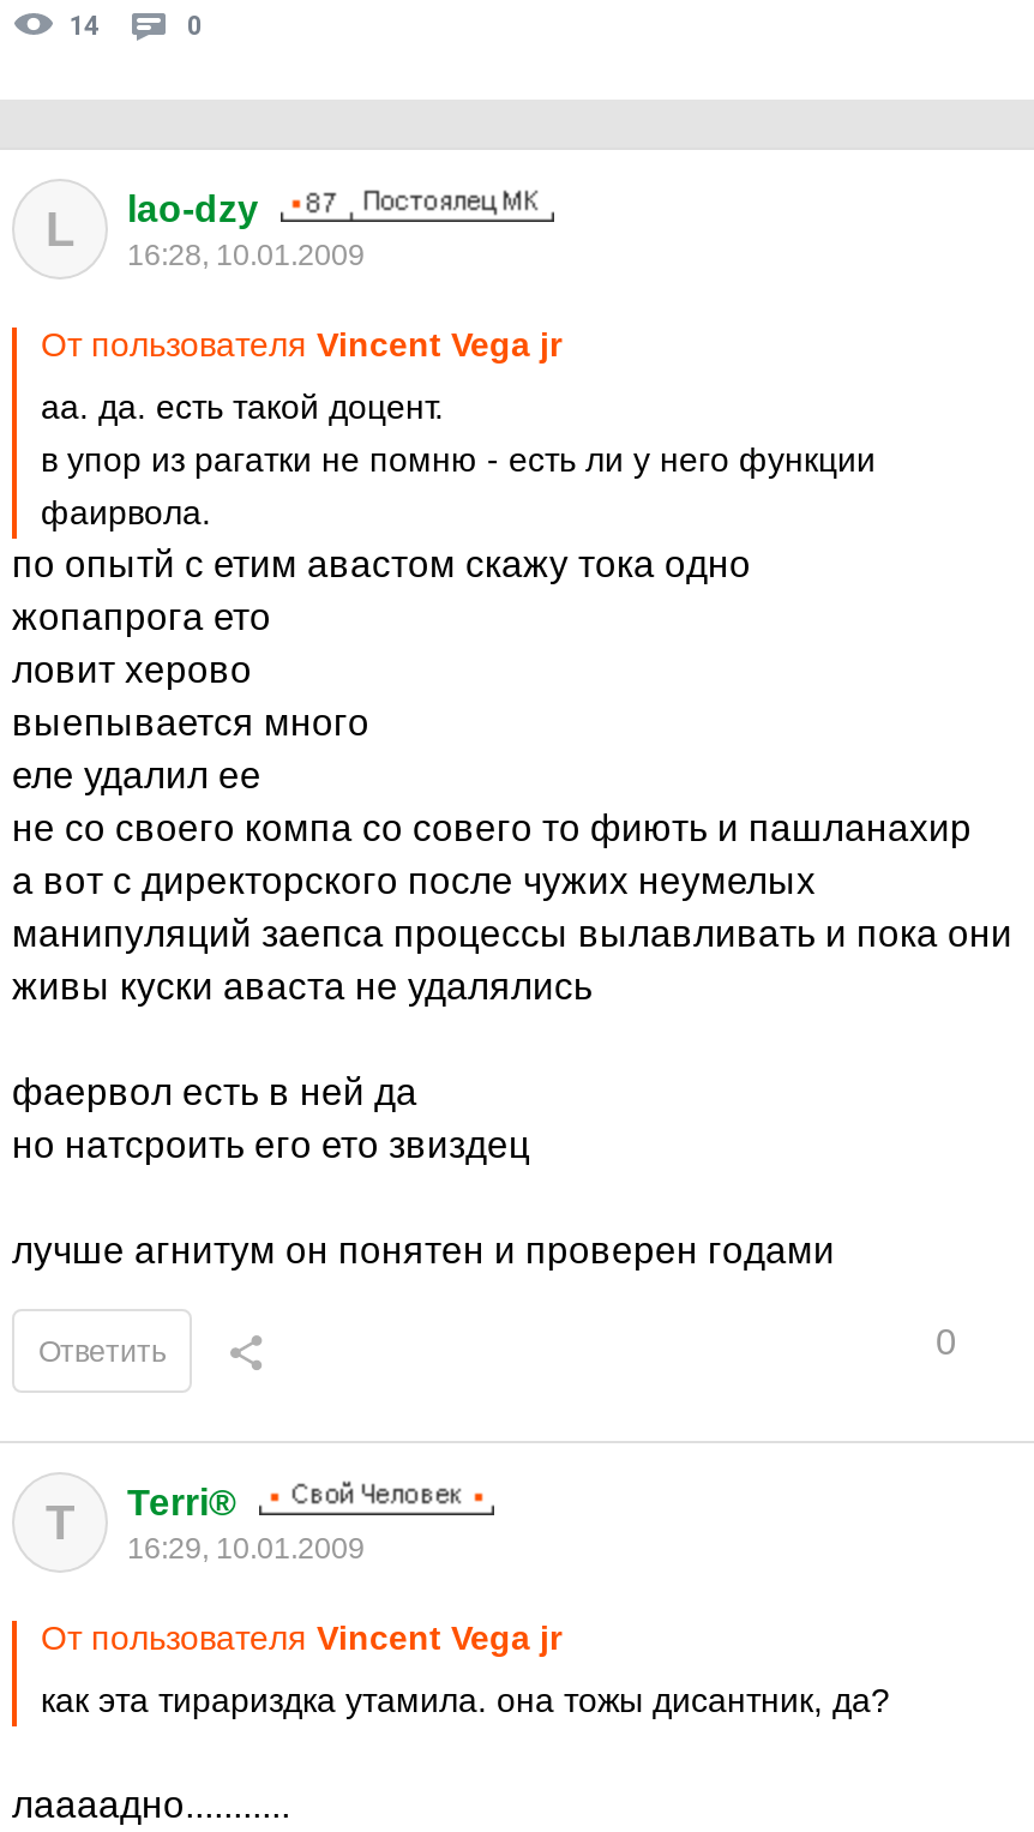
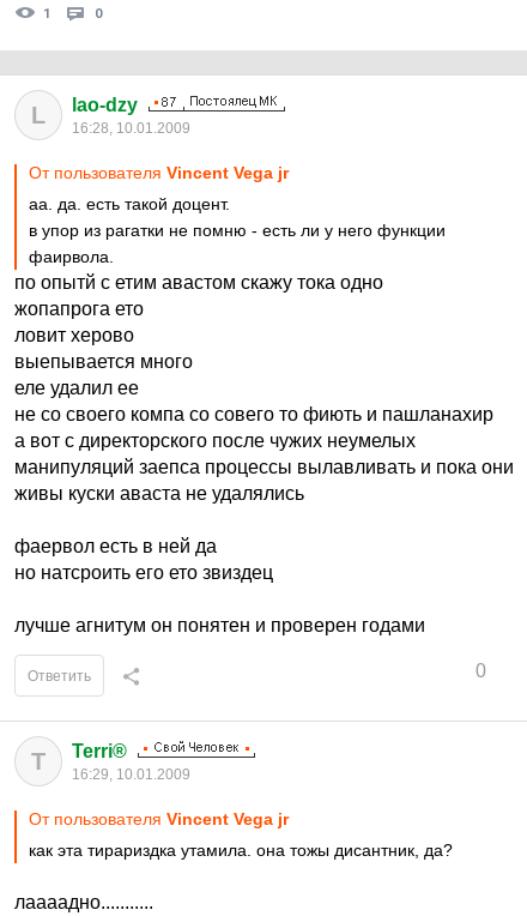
- 14
+ 1
